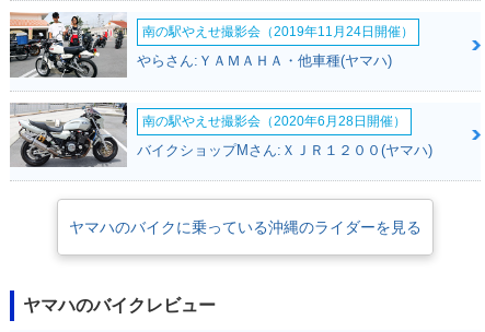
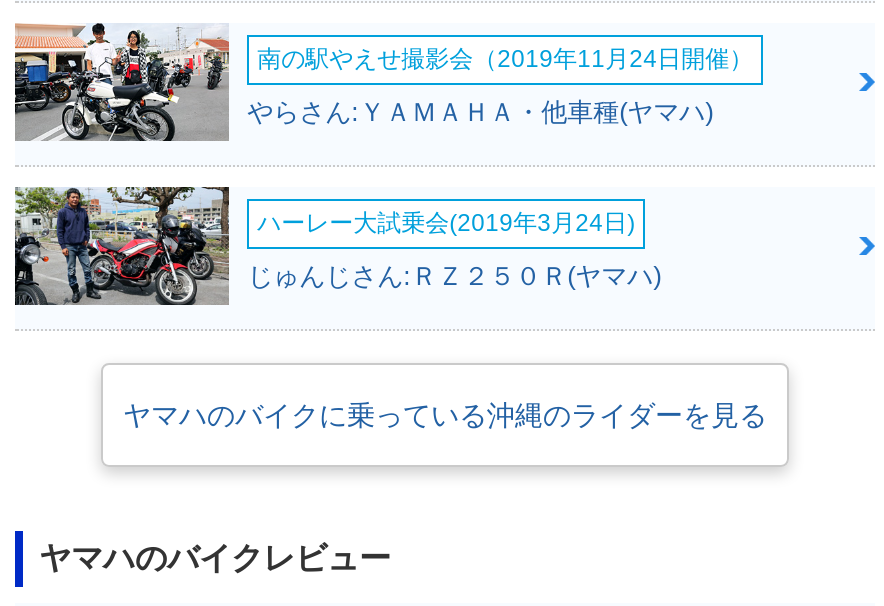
- [image]
- バイクショップMさん:ＸＪＲ１２００(ヤマハ)
+ [image]
+ じゅんじさん:ＲＺ２５０Ｒ(ヤマハ)

- 南の駅やえせ撮影会（2020年6月28日開催）
+ ハーレー大試乗会(2019年3月24日)
